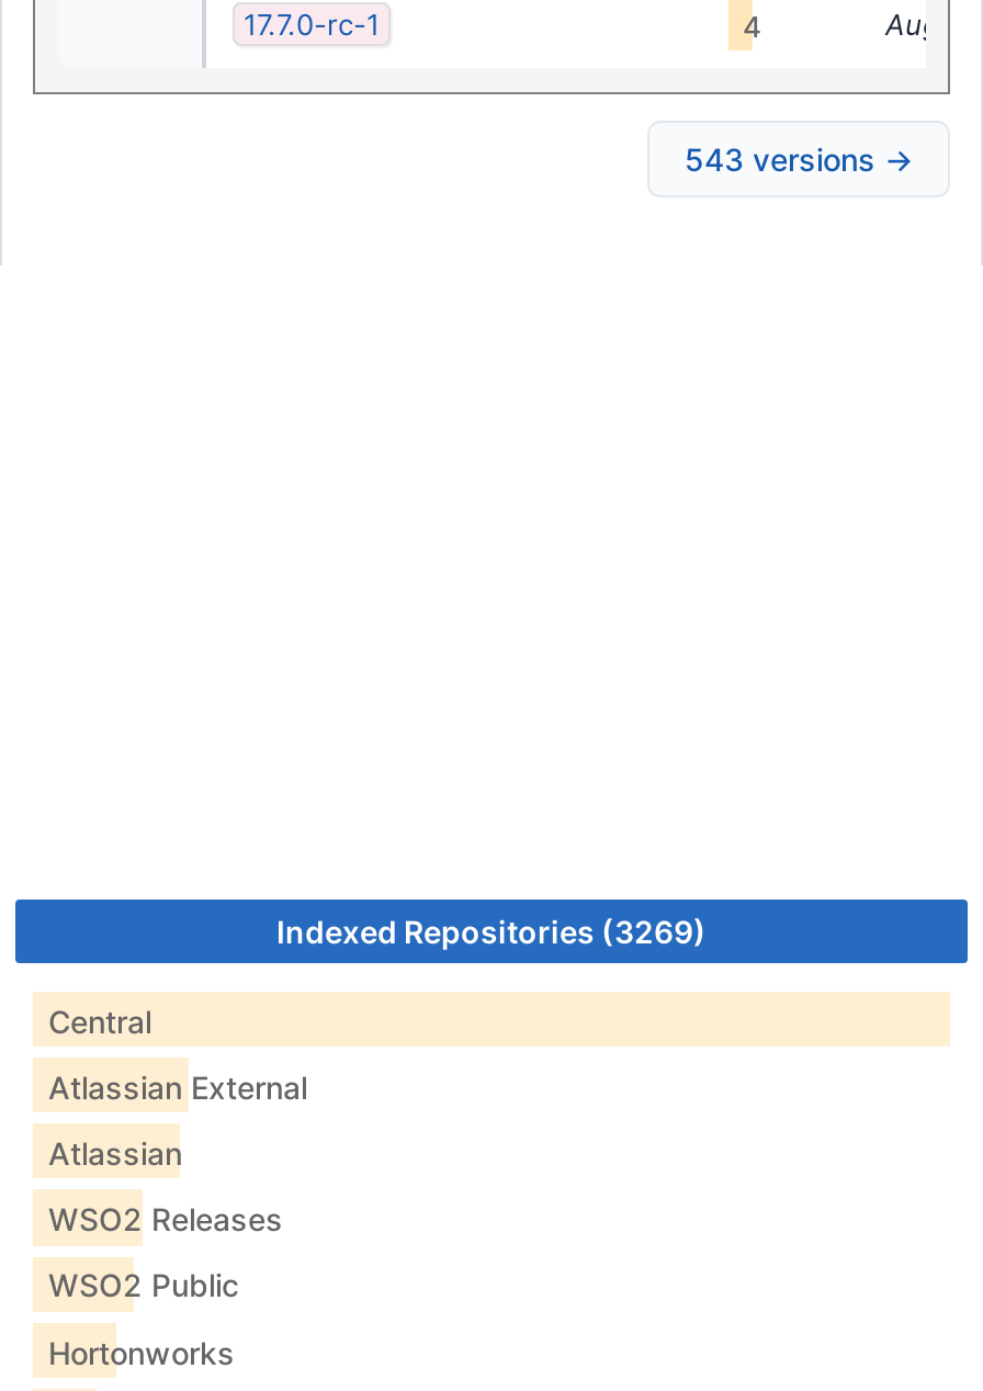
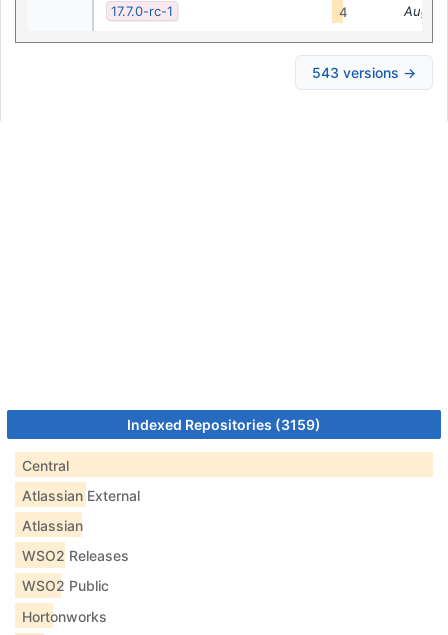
- Indexed Repositories (3269)
+ Indexed Repositories (3159)
